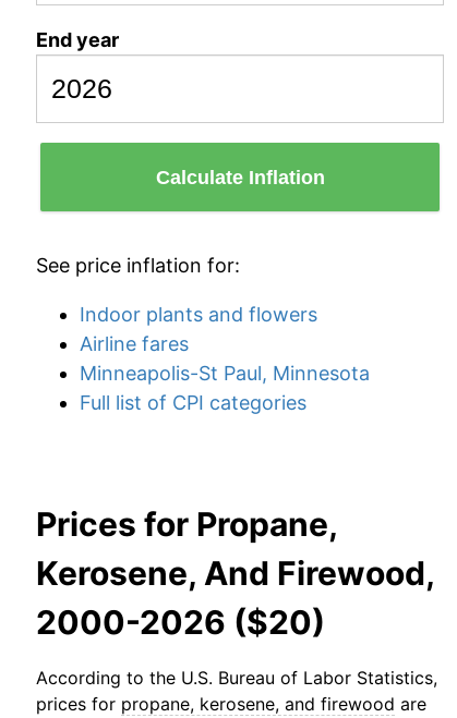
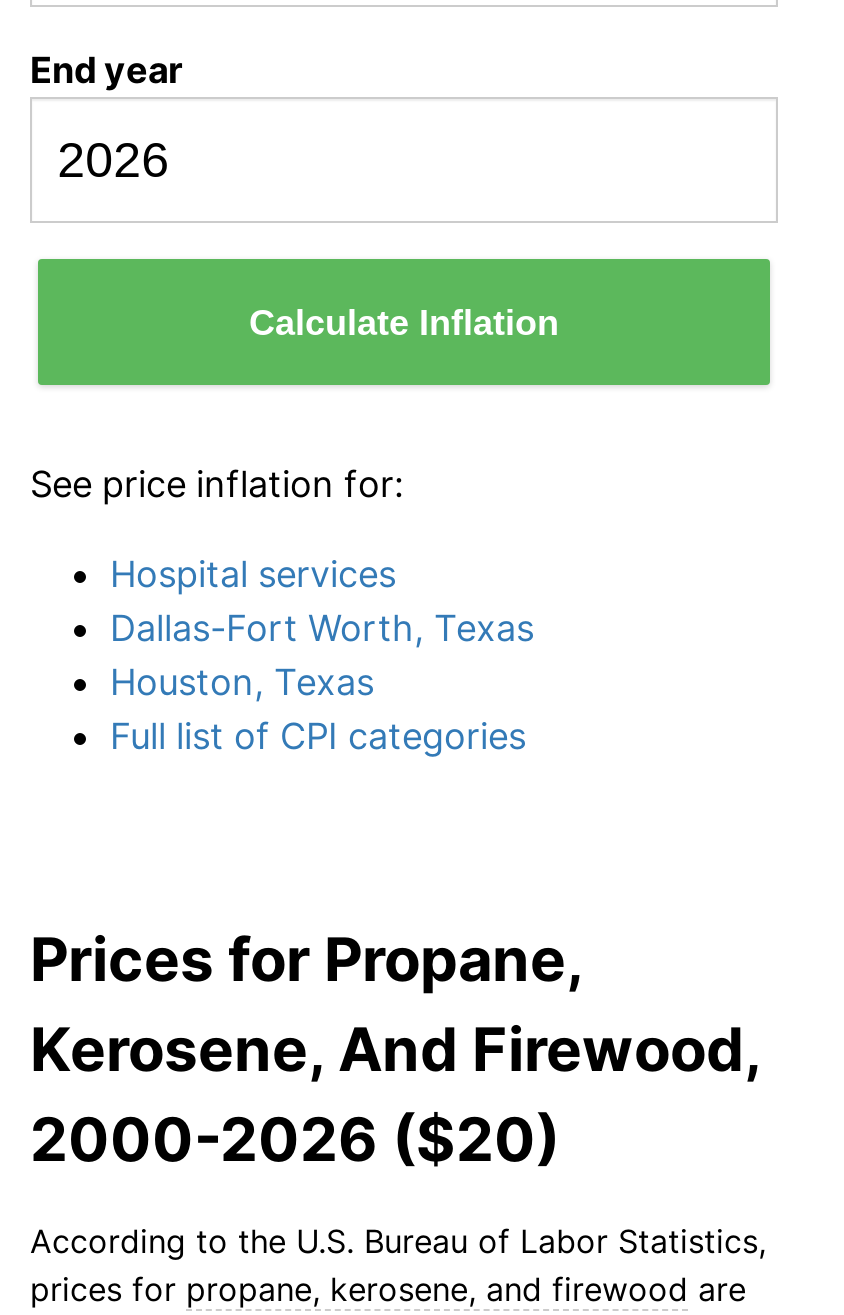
- Indoor plants and flowers
- Airline fares
- Minneapolis-St Paul, Minnesota
+ Hospital services
+ Dallas-Fort Worth, Texas
+ Houston, Texas
